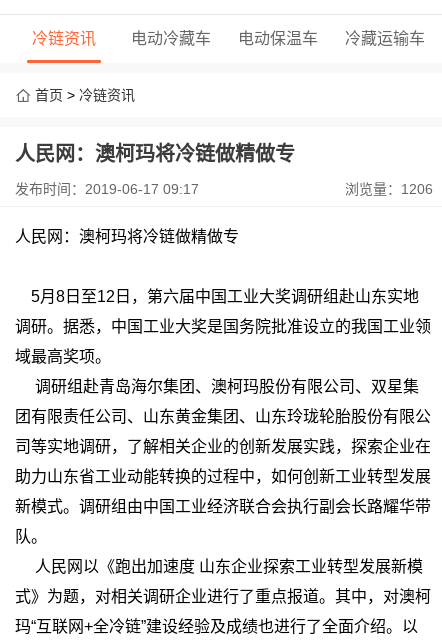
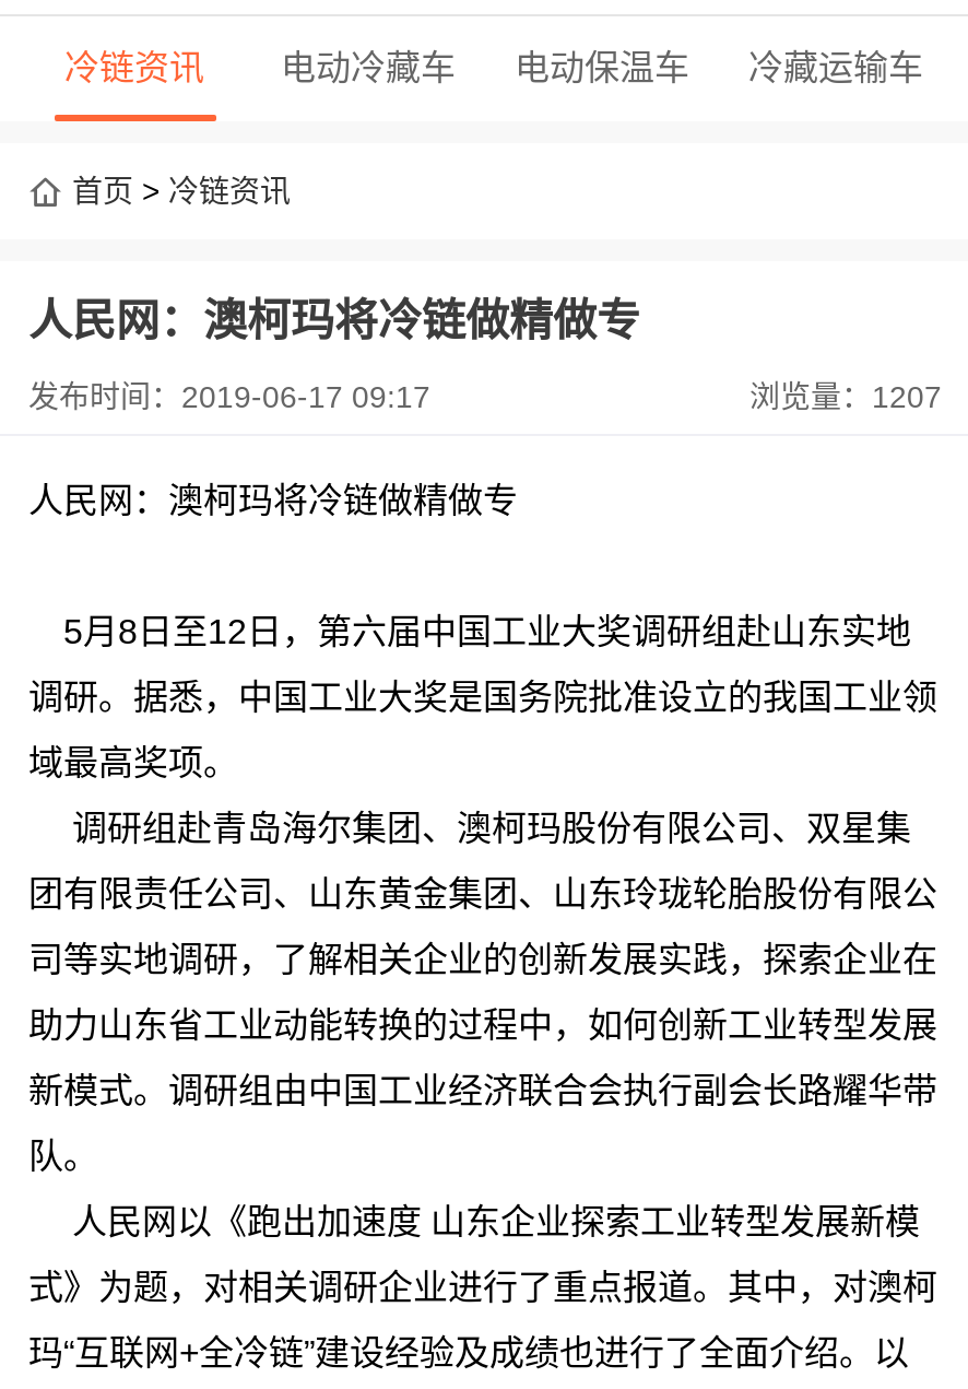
- 浏览量：1206
+ 浏览量：1207
